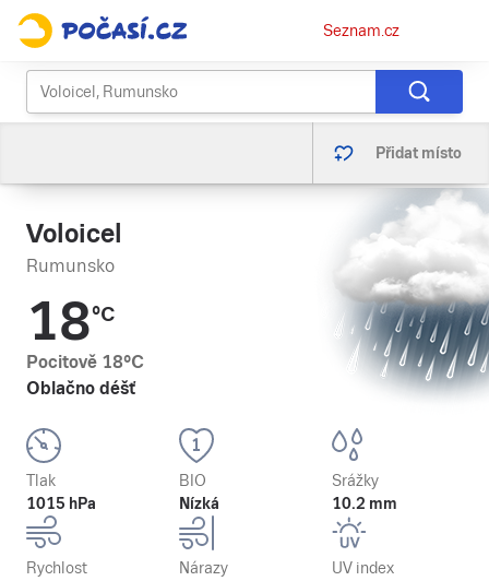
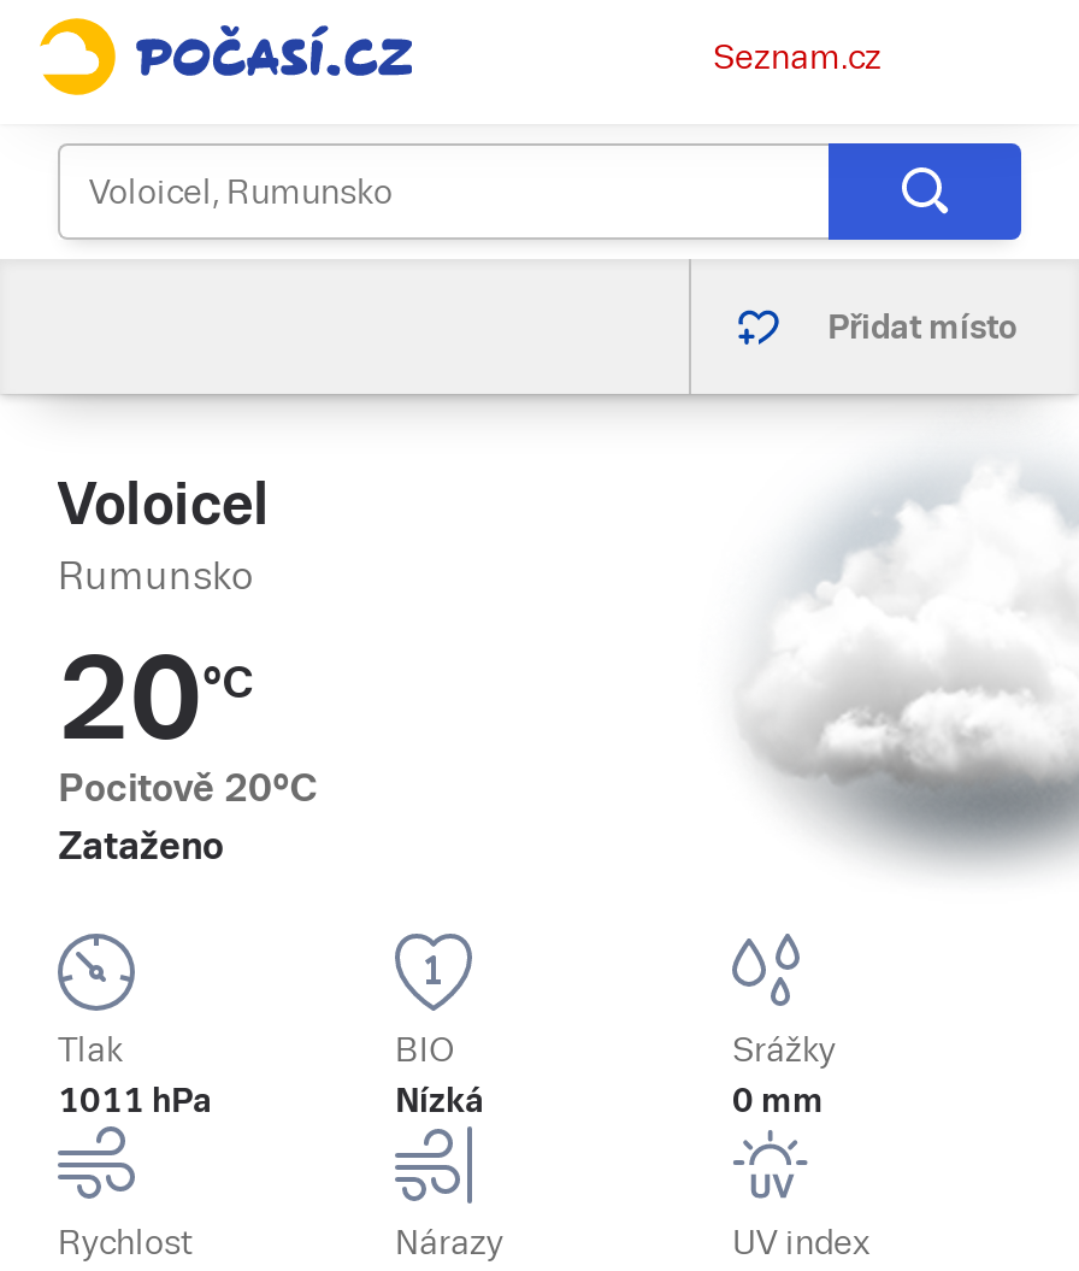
- [image]
+ [image]

- 18°C
- Pocitově 18°C
- Oblačno déšť
+ 20°C
+ Pocitově 20°C
+ Zataženo

- 1015 hPa
+ 1011 hPa

- 10.2 mm
+ 0 mm
